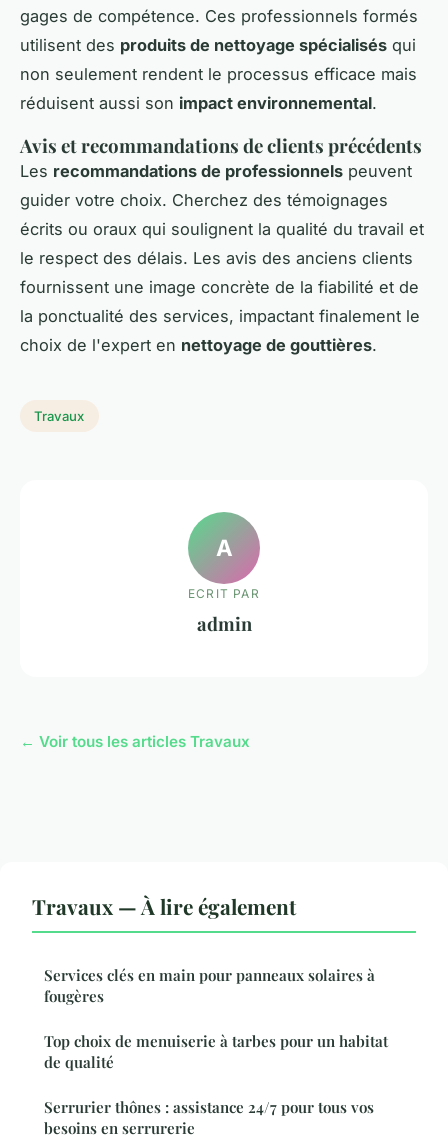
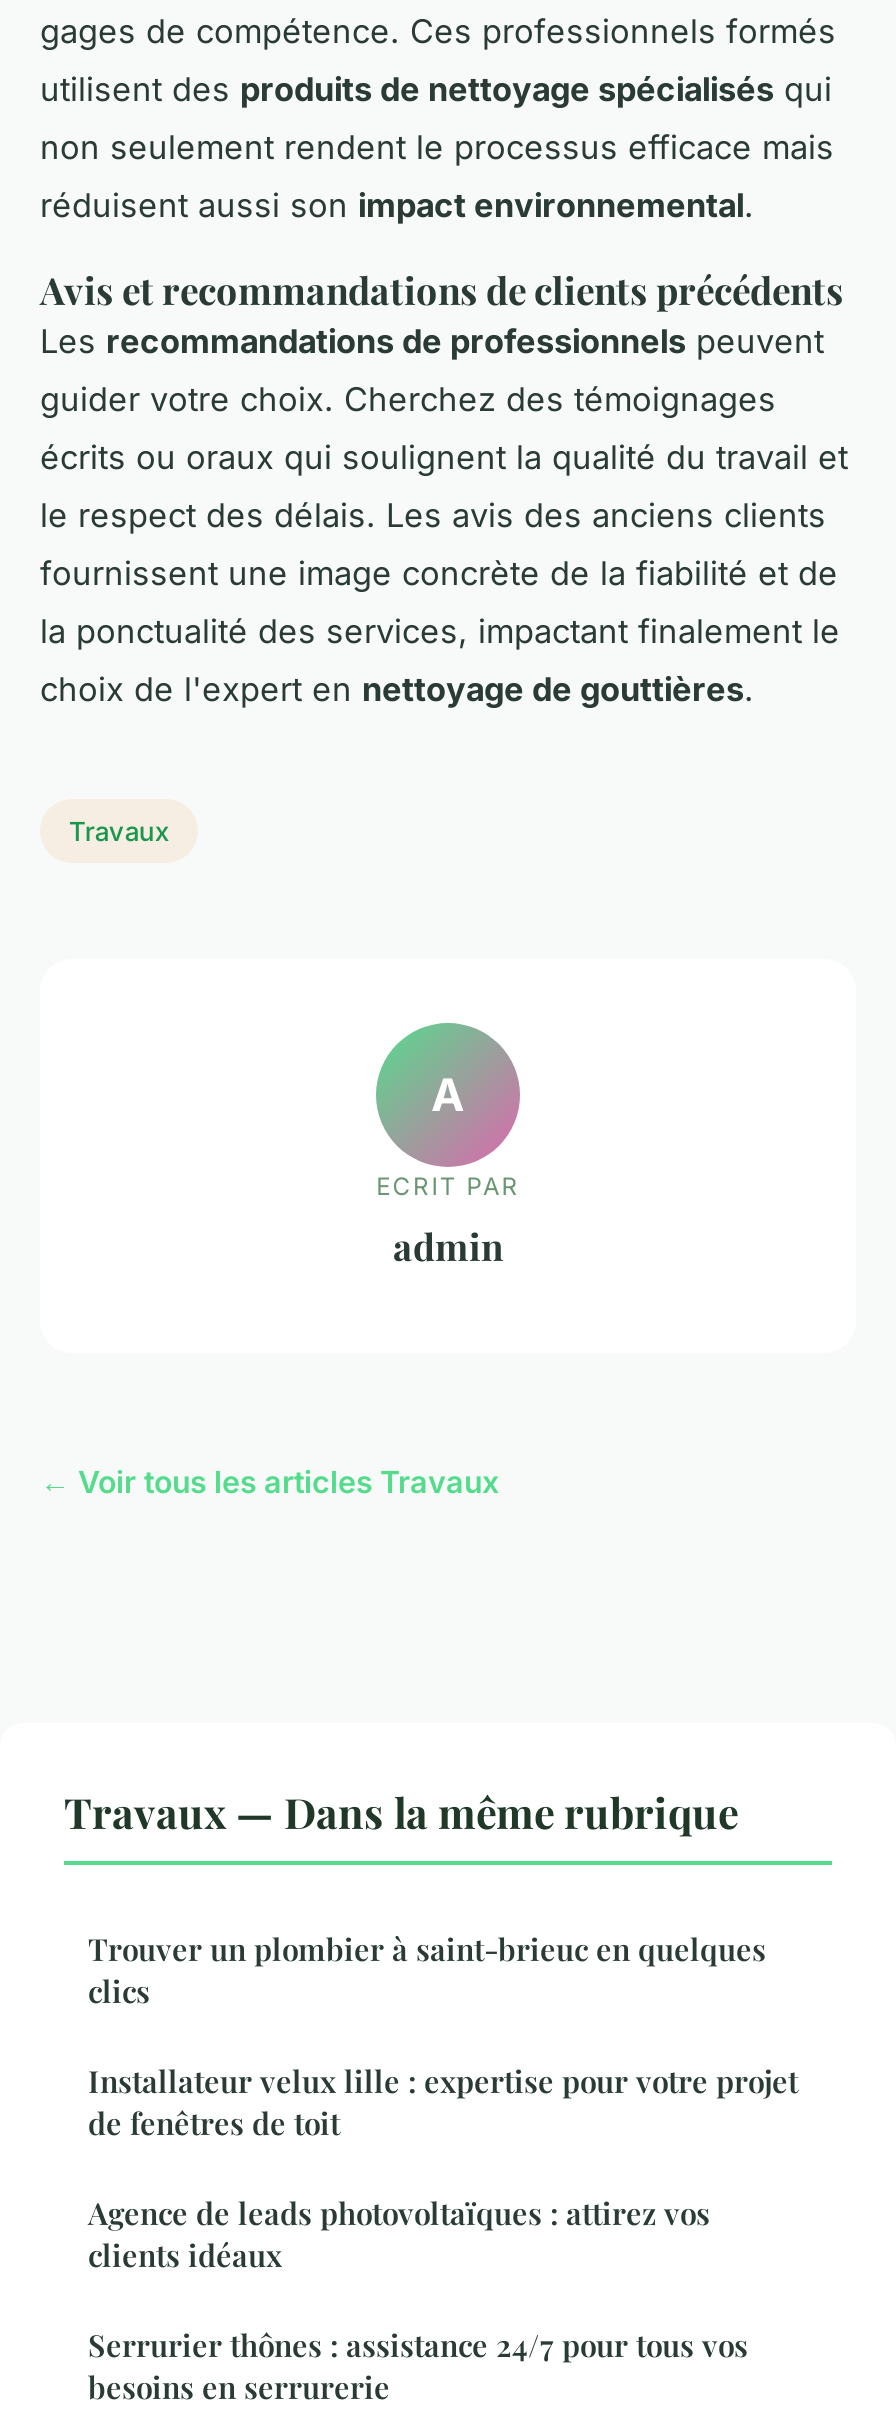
- Travaux — À lire également
- Services clés en main pour panneaux solaires à
- fougères
- Top choix de menuiserie à tarbes pour un habitat
- de qualité
+ Travaux — Dans la même rubrique
+ Trouver un plombier à saint-brieuc en quelques
+ clics
+ Installateur velux lille : expertise pour votre projet
+ de fenêtres de toit
+ Agence de leads photovoltaïques : attirez vos
+ clients idéaux
